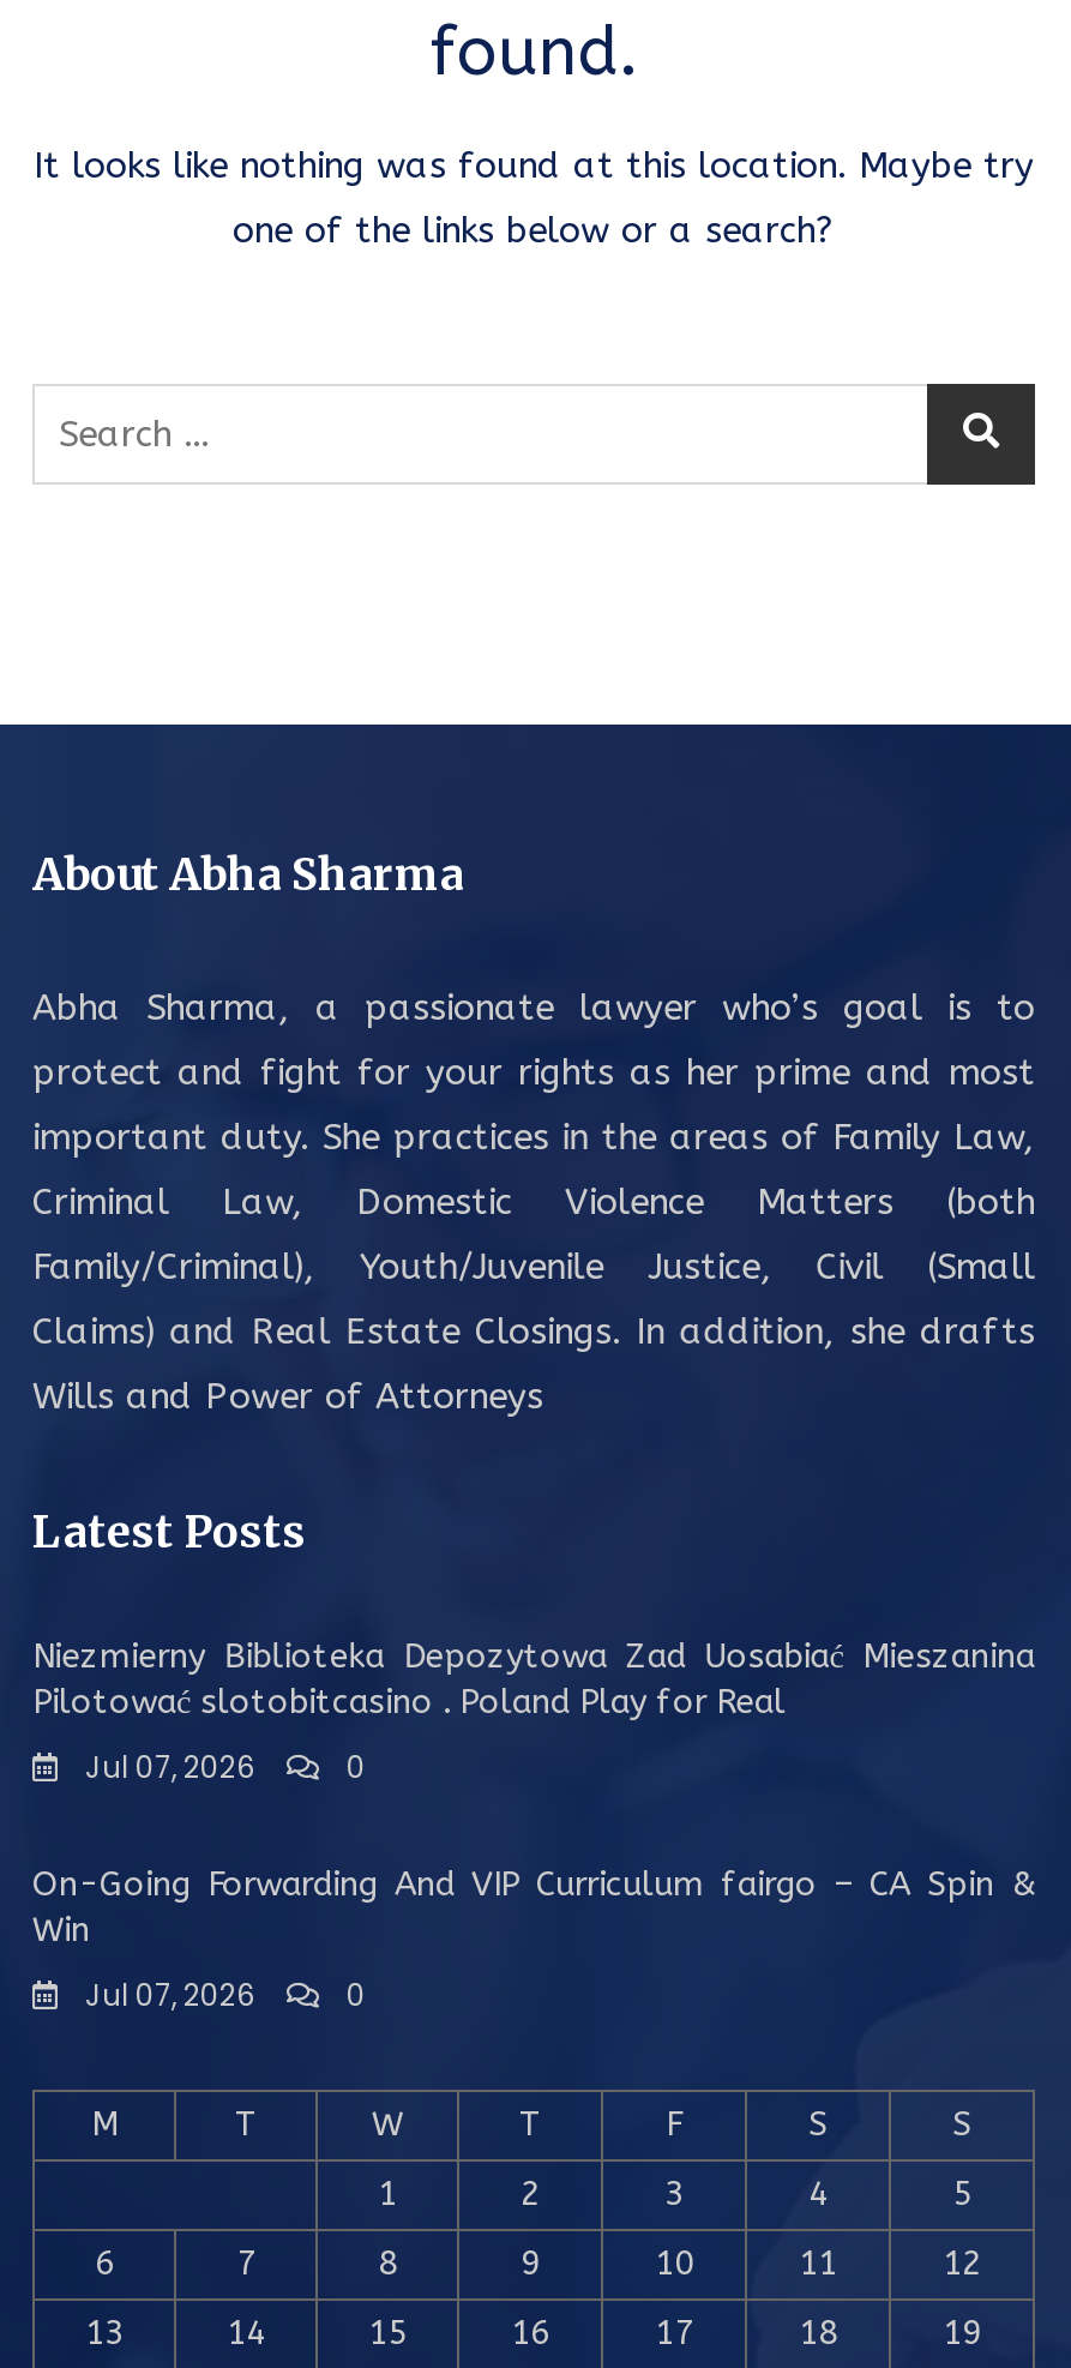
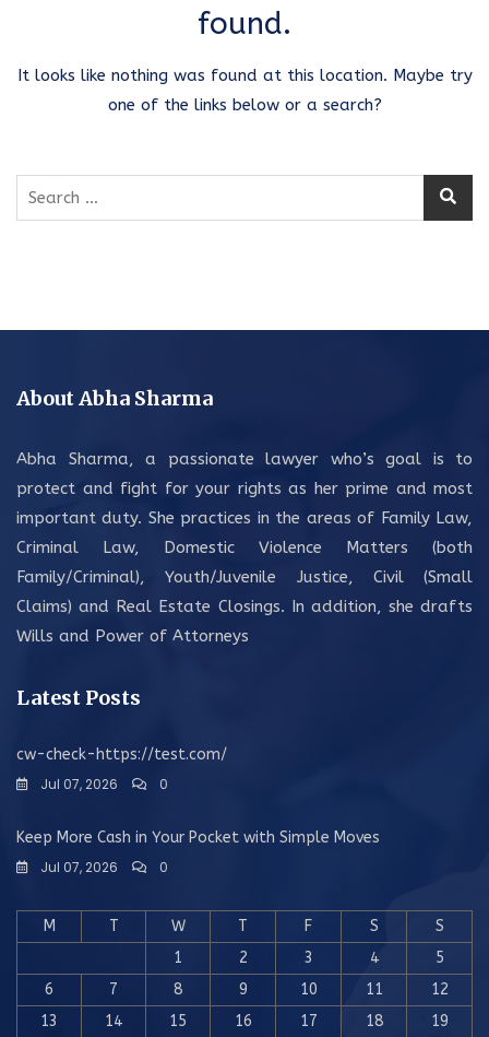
- Niezmierny Biblioteka Depozytowa Zad Uosabiać Mieszanina
- Pilotować slotobitcasino . Poland Play for Real
+ cw-check-https://test.com/

- On-Going Forwarding And VIP Curriculum fairgo – CA Spin &
- Win
+ Keep More Cash in Your Pocket with Simple Moves
